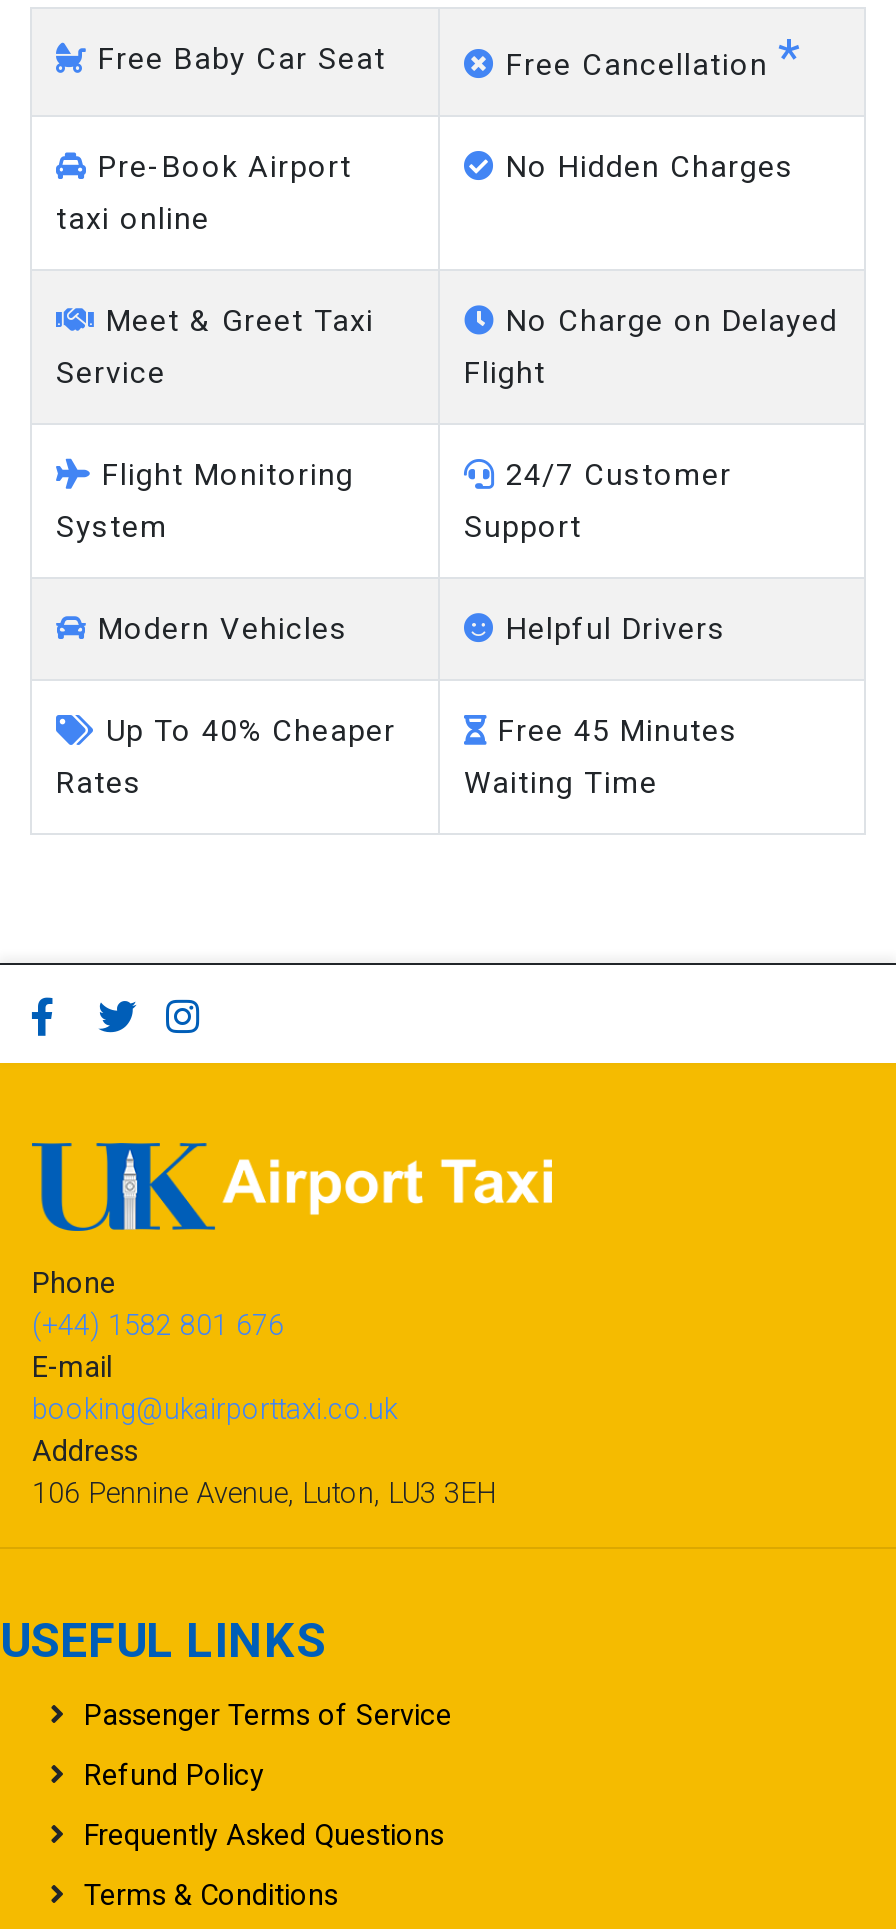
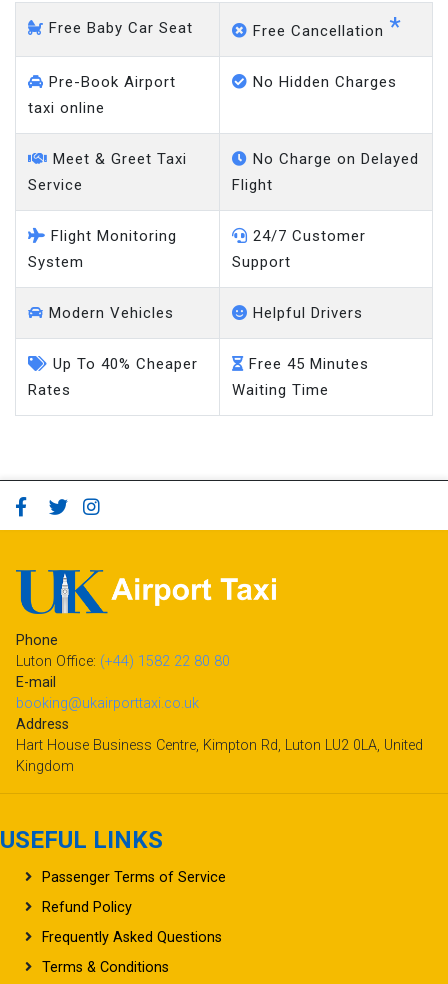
- (+44) 1582 801 676
+ Luton Office: (+44) 1582 22 80 80

- 106 Pennine Avenue, Luton, LU3 3EH
+ Hart House Business Centre, Kimpton Rd, Luton LU2 0LA, United
+ Kingdom
